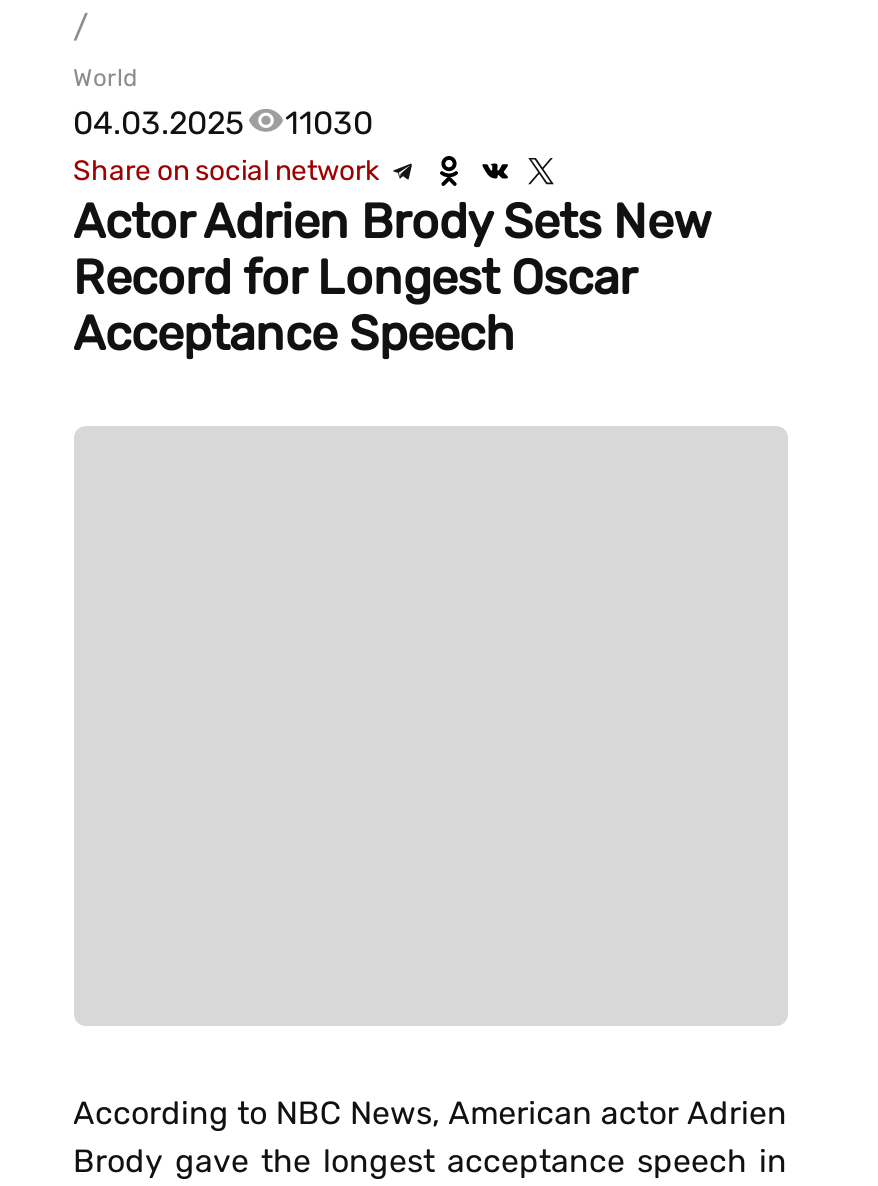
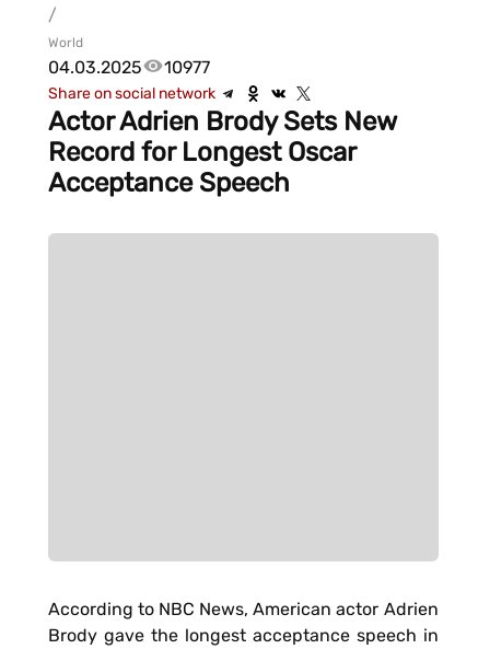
- 04.03.2025 11030
+ 04.03.2025 10977
